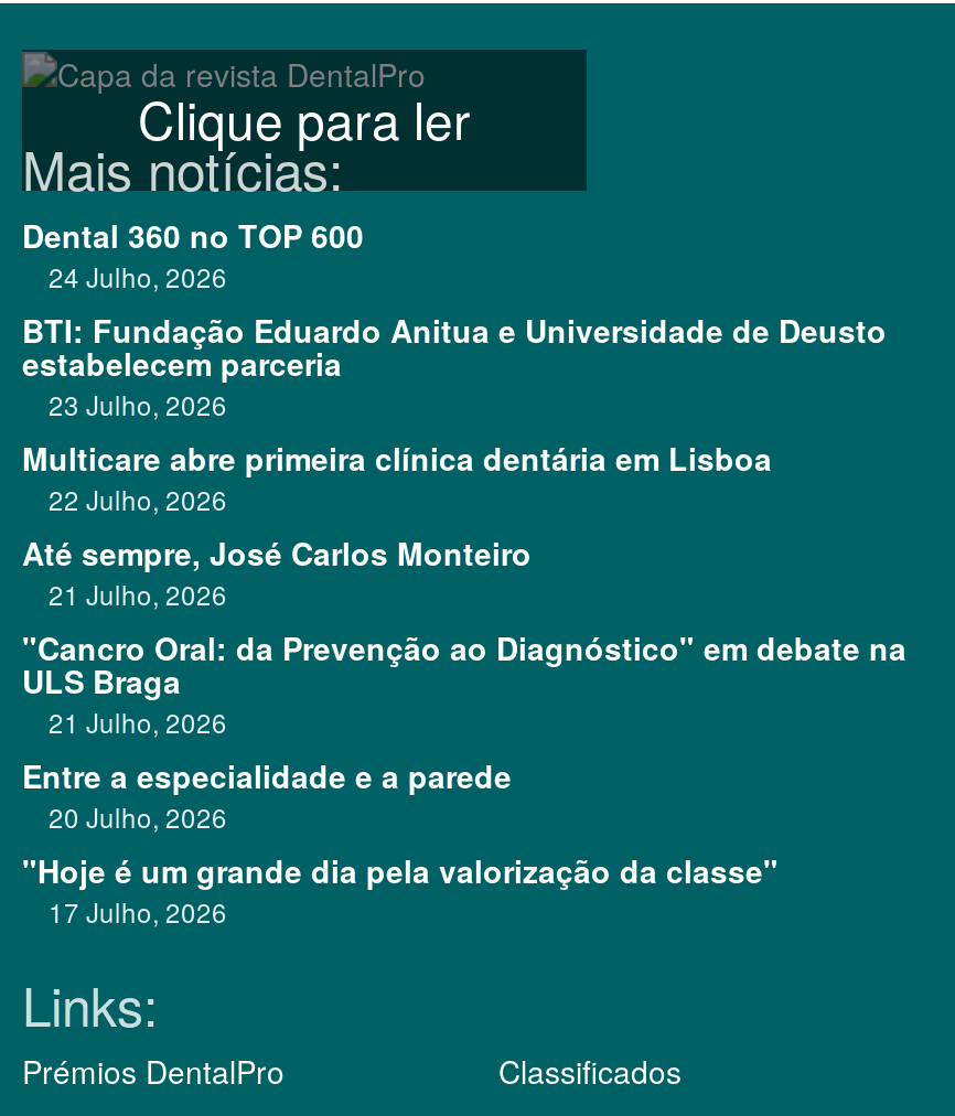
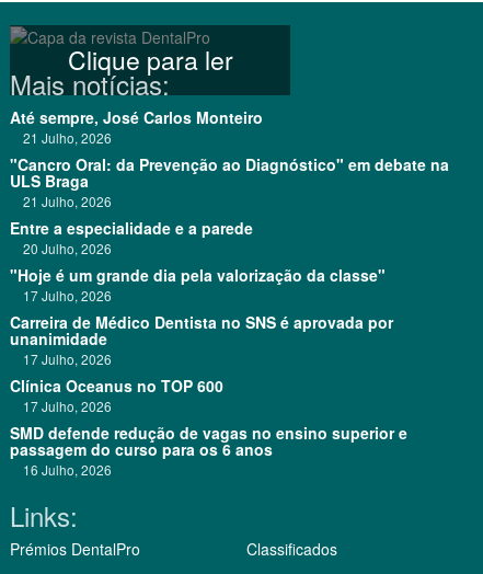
- Dental 360 no TOP 600
- 24 Julho, 2026
- BTI: Fundação Eduardo Anitua e Universidade de Deusto
- estabelecem parceria
- 23 Julho, 2026
- Multicare abre primeira clínica dentária em Lisboa
- 22 Julho, 2026

moved up: Até sempre, José Carlos Monteiro | 21 Julho, 2026 | "Cancro Oral: da Prevenção ao Diagnóstico" em debate na | ... | "Hoje é um grande dia pela valorização da classe" | 17 Julho, 2026

+ Carreira de Médico Dentista no SNS é aprovada por
+ unanimidade
+ 17 Julho, 2026
+ Clínica Oceanus no TOP 600
+ 17 Julho, 2026
+ SMD defende redução de vagas no ensino superior e
+ passagem do curso para os 6 anos
+ 16 Julho, 2026
